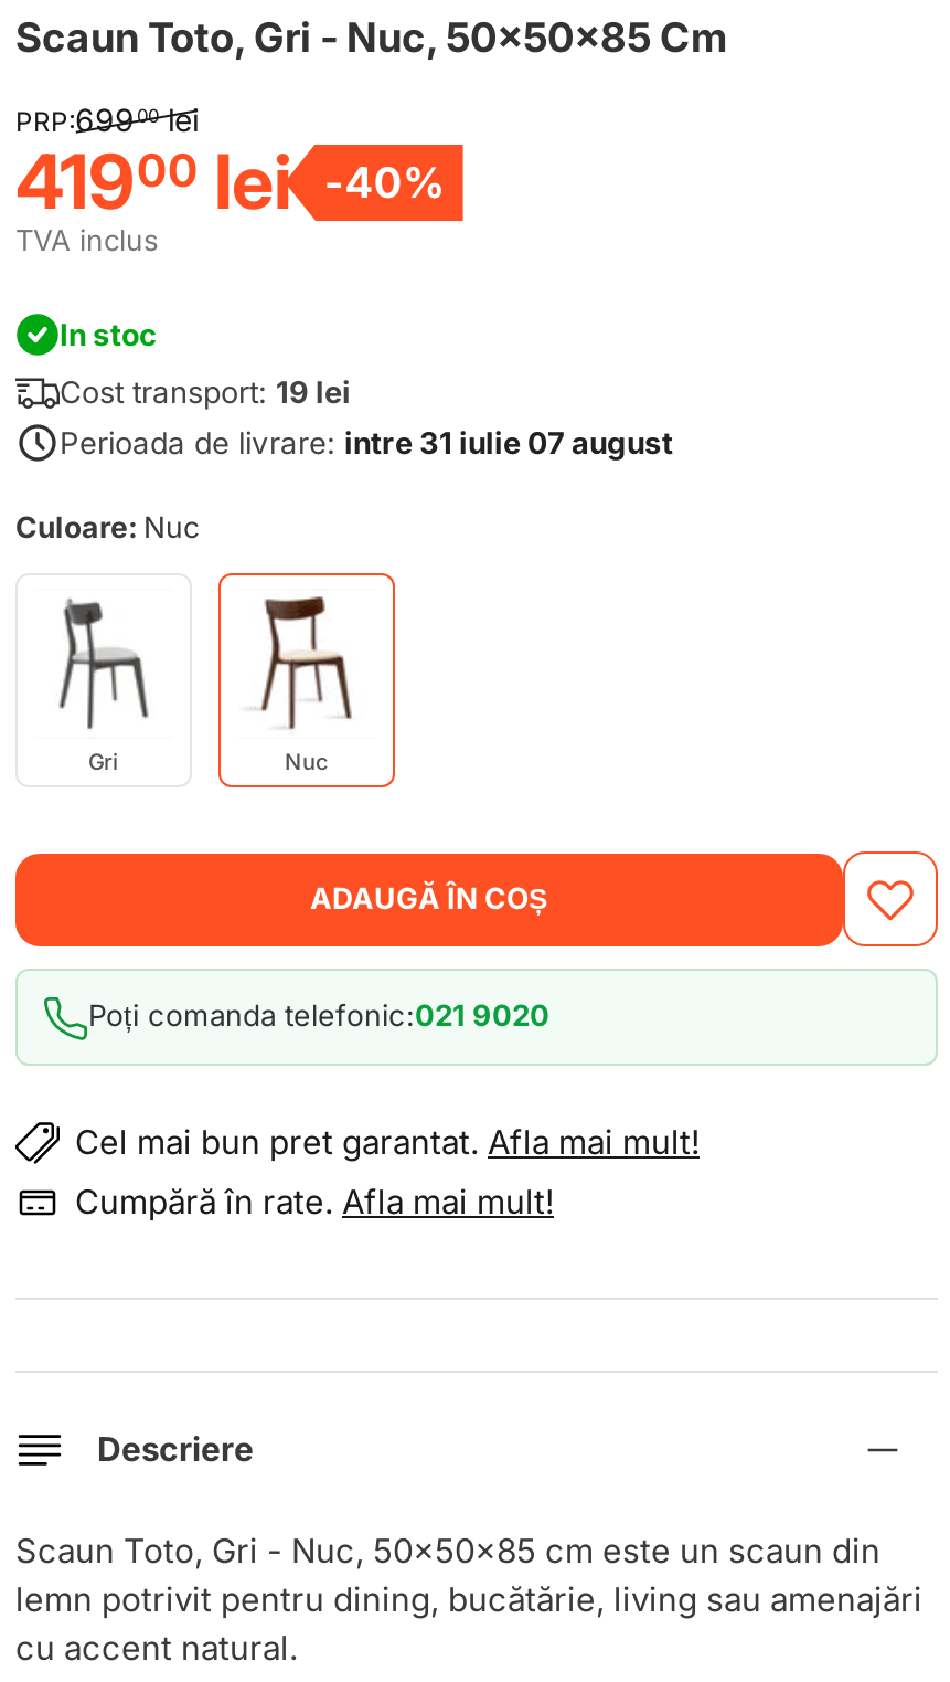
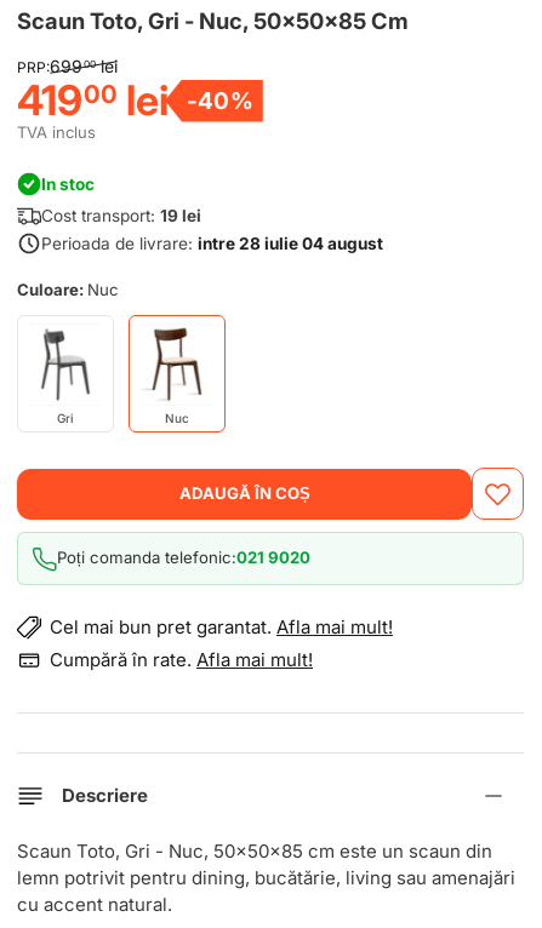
- Perioada de livrare: intre 31 iulie 07 august
+ Perioada de livrare: intre 28 iulie 04 august
